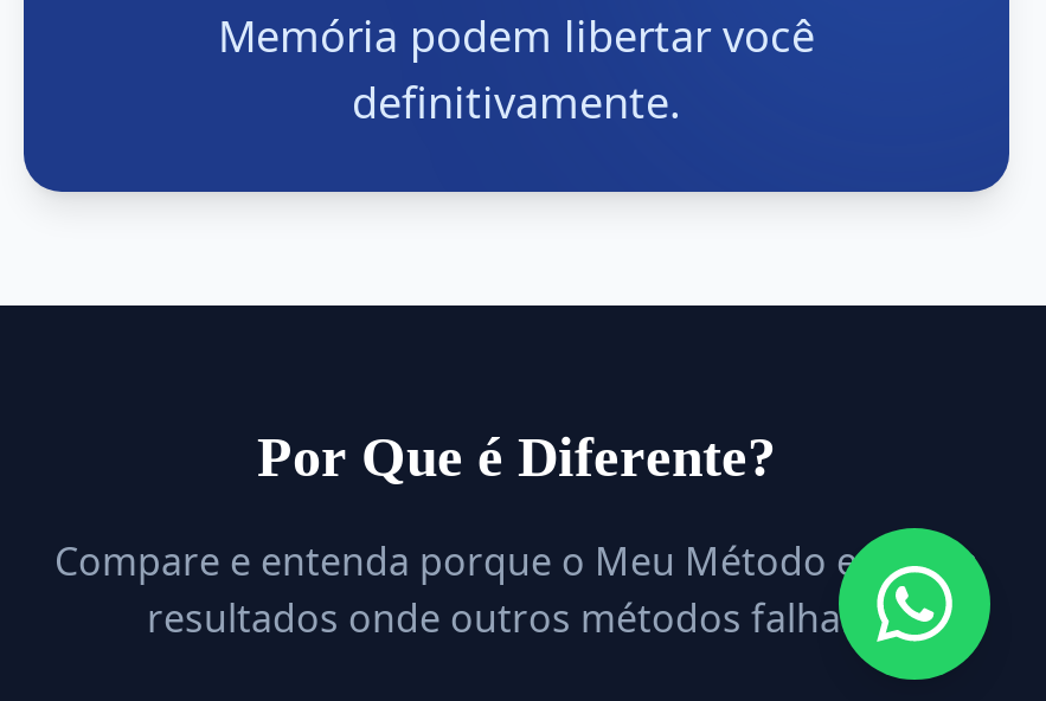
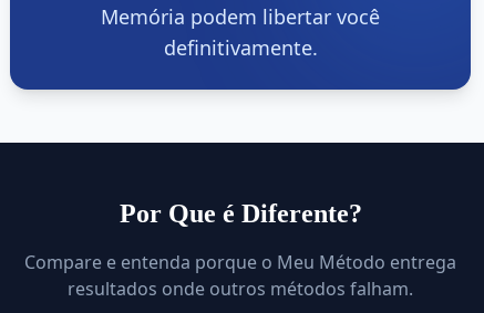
- [image]
